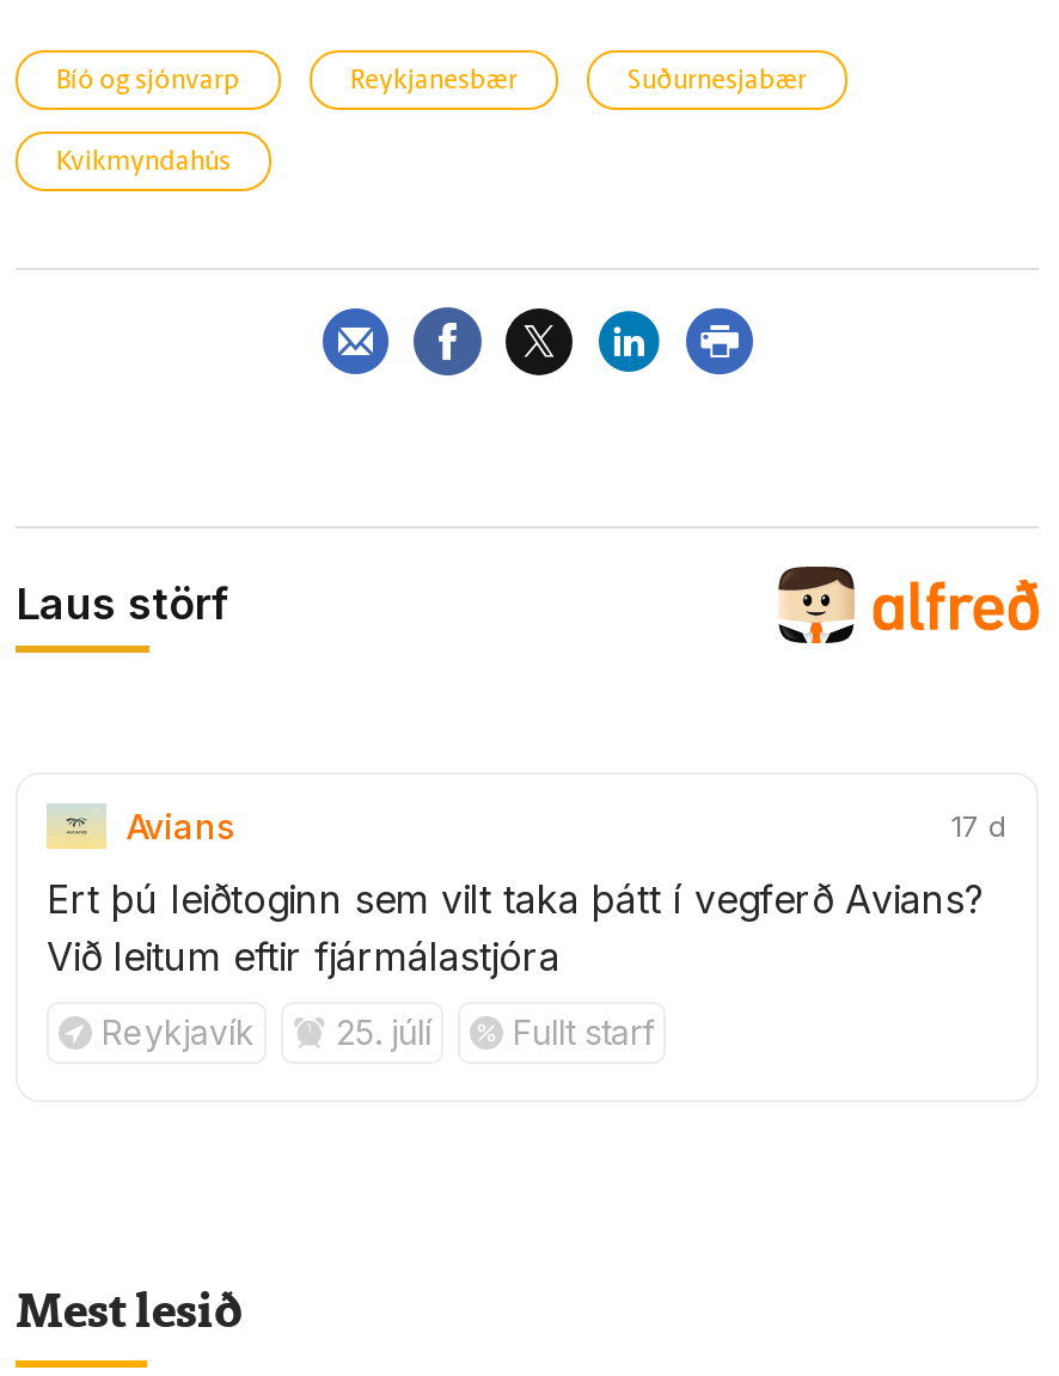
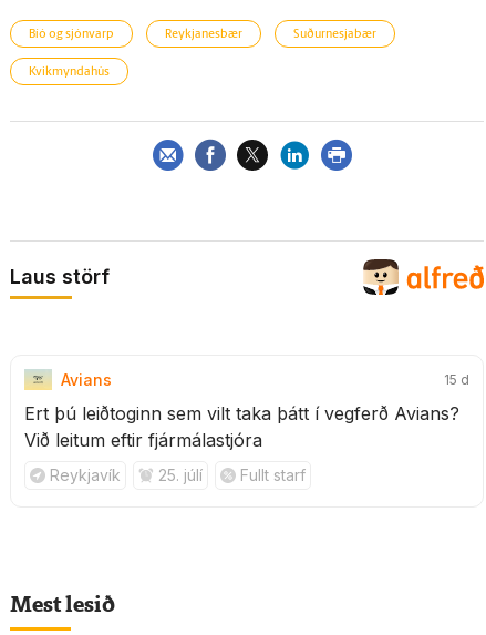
- 17 d
+ 15 d
